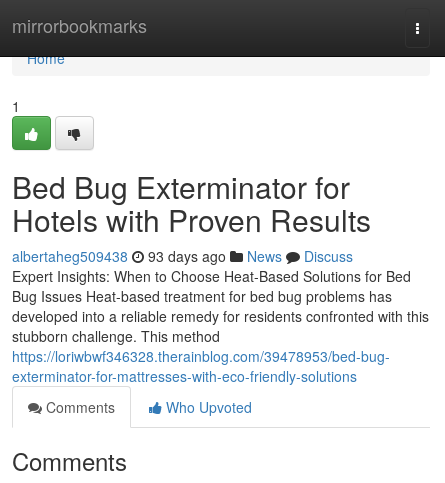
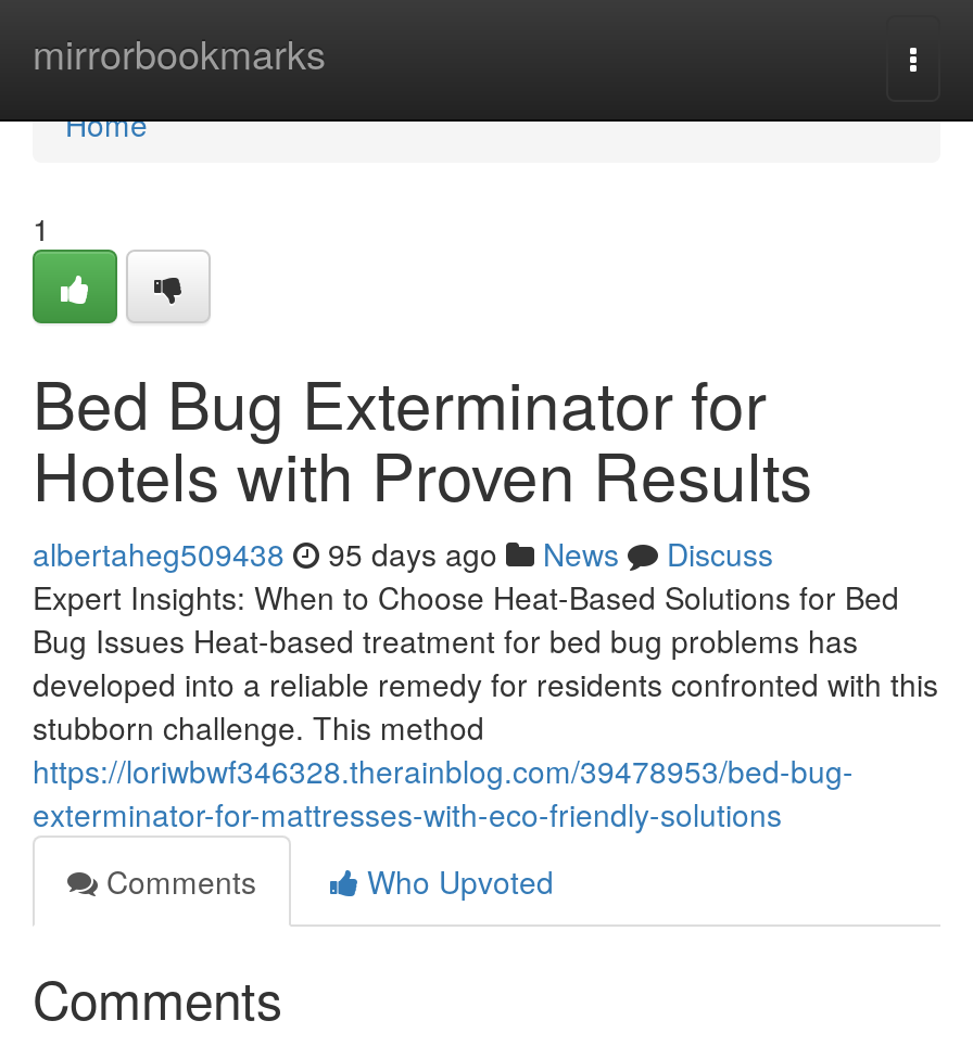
- albertaheg509438 93 days ago News Discuss
+ albertaheg509438 95 days ago News Discuss
